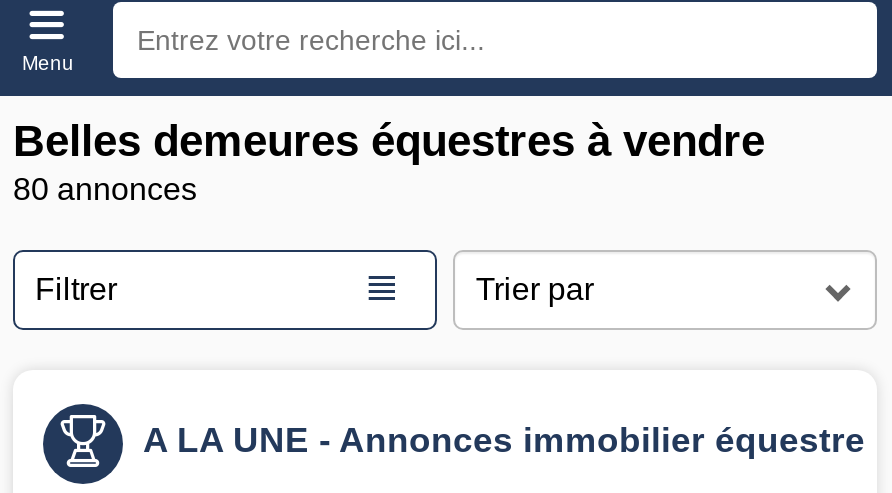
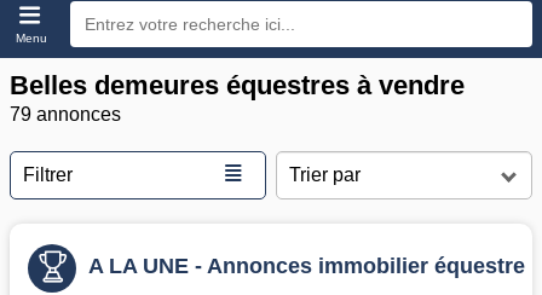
- 80 annonces
+ 79 annonces
